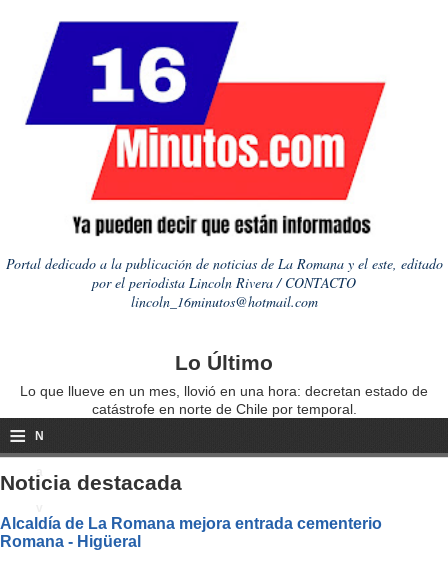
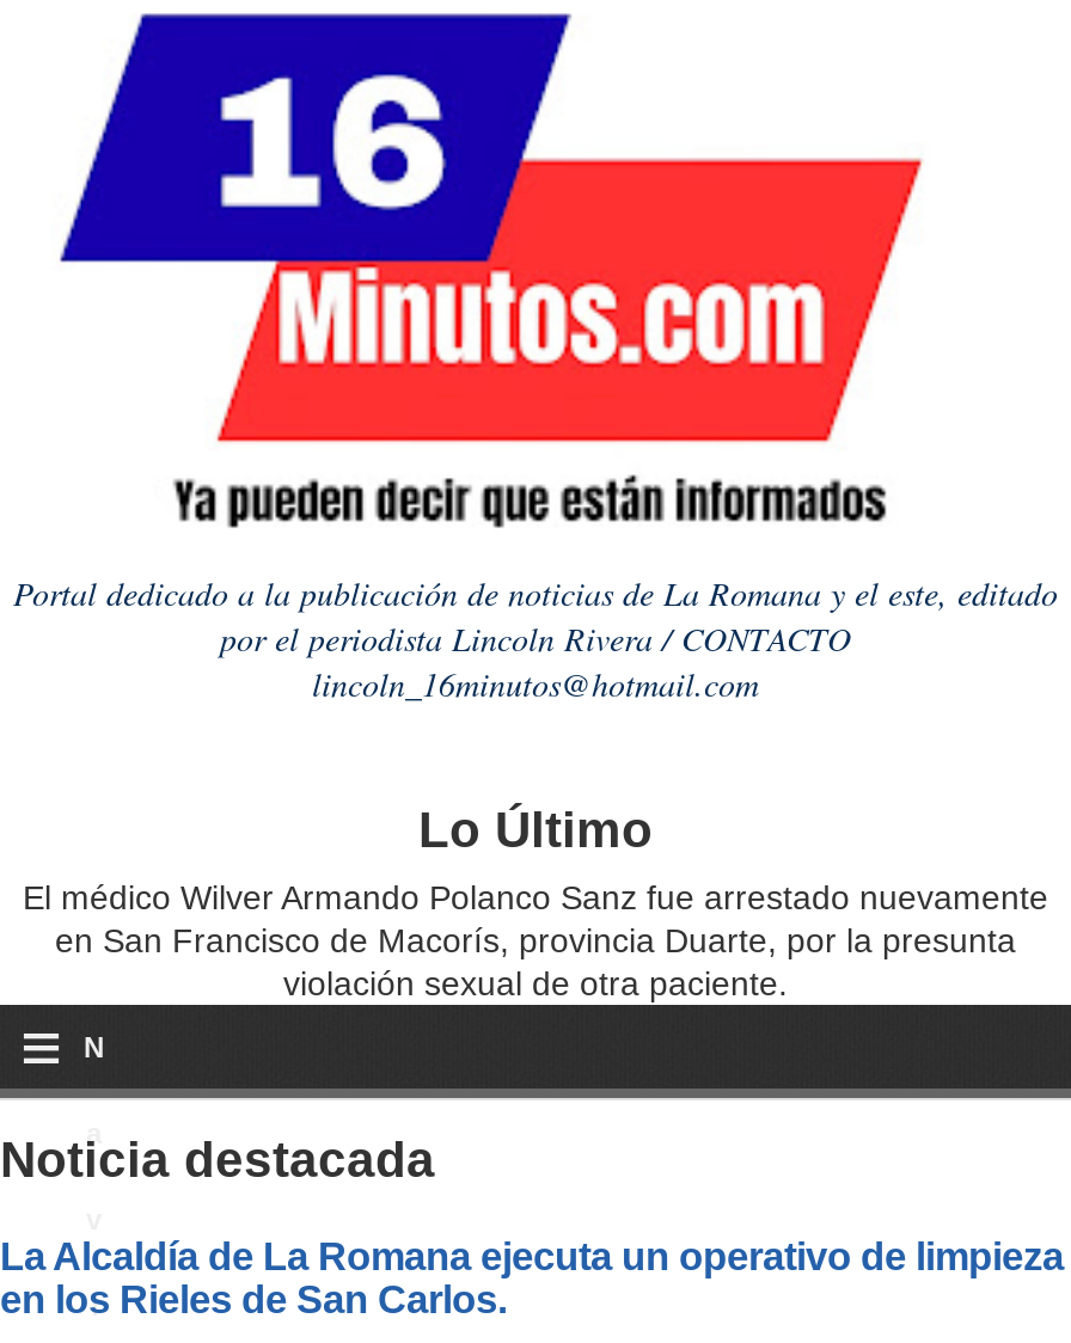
- Lo que llueve en un mes, llovió en una hora: decretan estado de
- catástrofe en norte de Chile por temporal.
+ El médico Wilver Armando Polanco Sanz fue arrestado nuevamente
+ en San Francisco de Macorís, provincia Duarte, por la presunta
+ violación sexual de otra paciente.

- Alcaldía de La Romana mejora entrada cementerio
- Romana - Higüeral
+ La Alcaldía de La Romana ejecuta un operativo de limpieza
+ en los Rieles de San Carlos.
